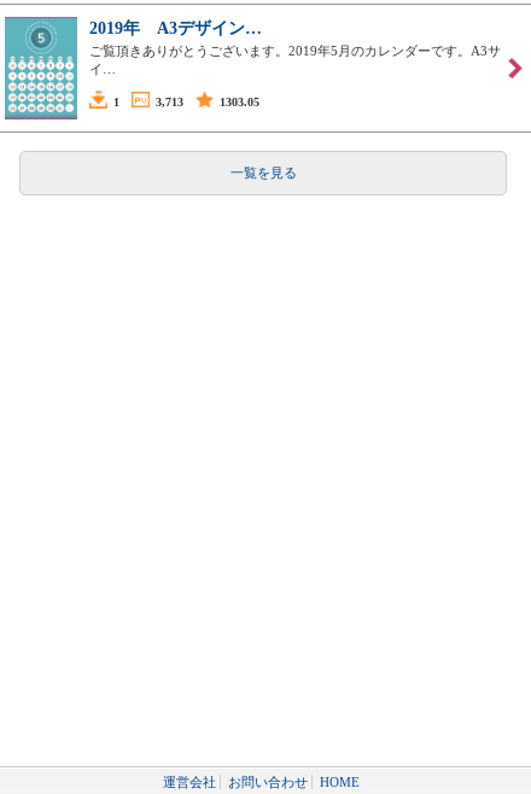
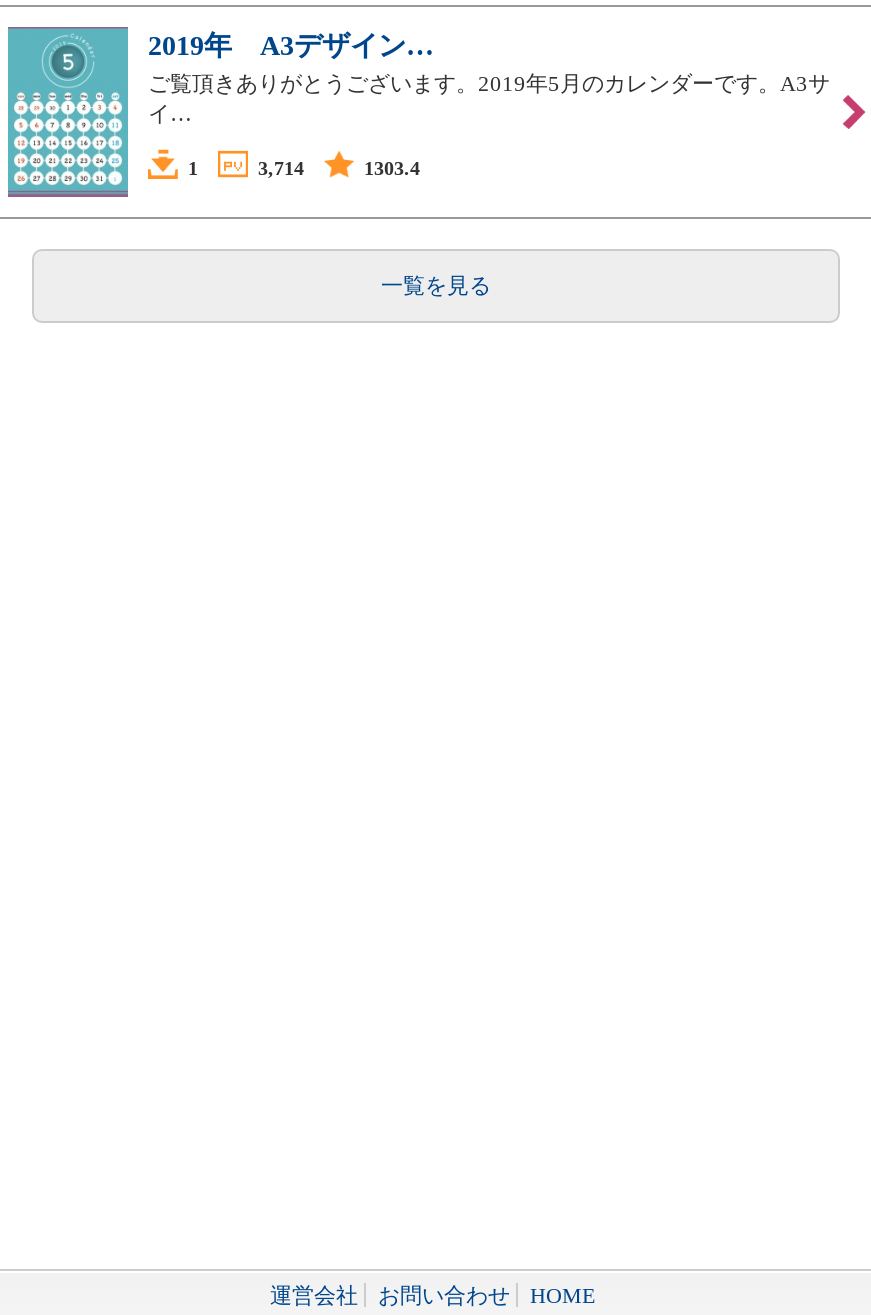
- 3,713
+ 3,714

- 1303.05
+ 1303.4
